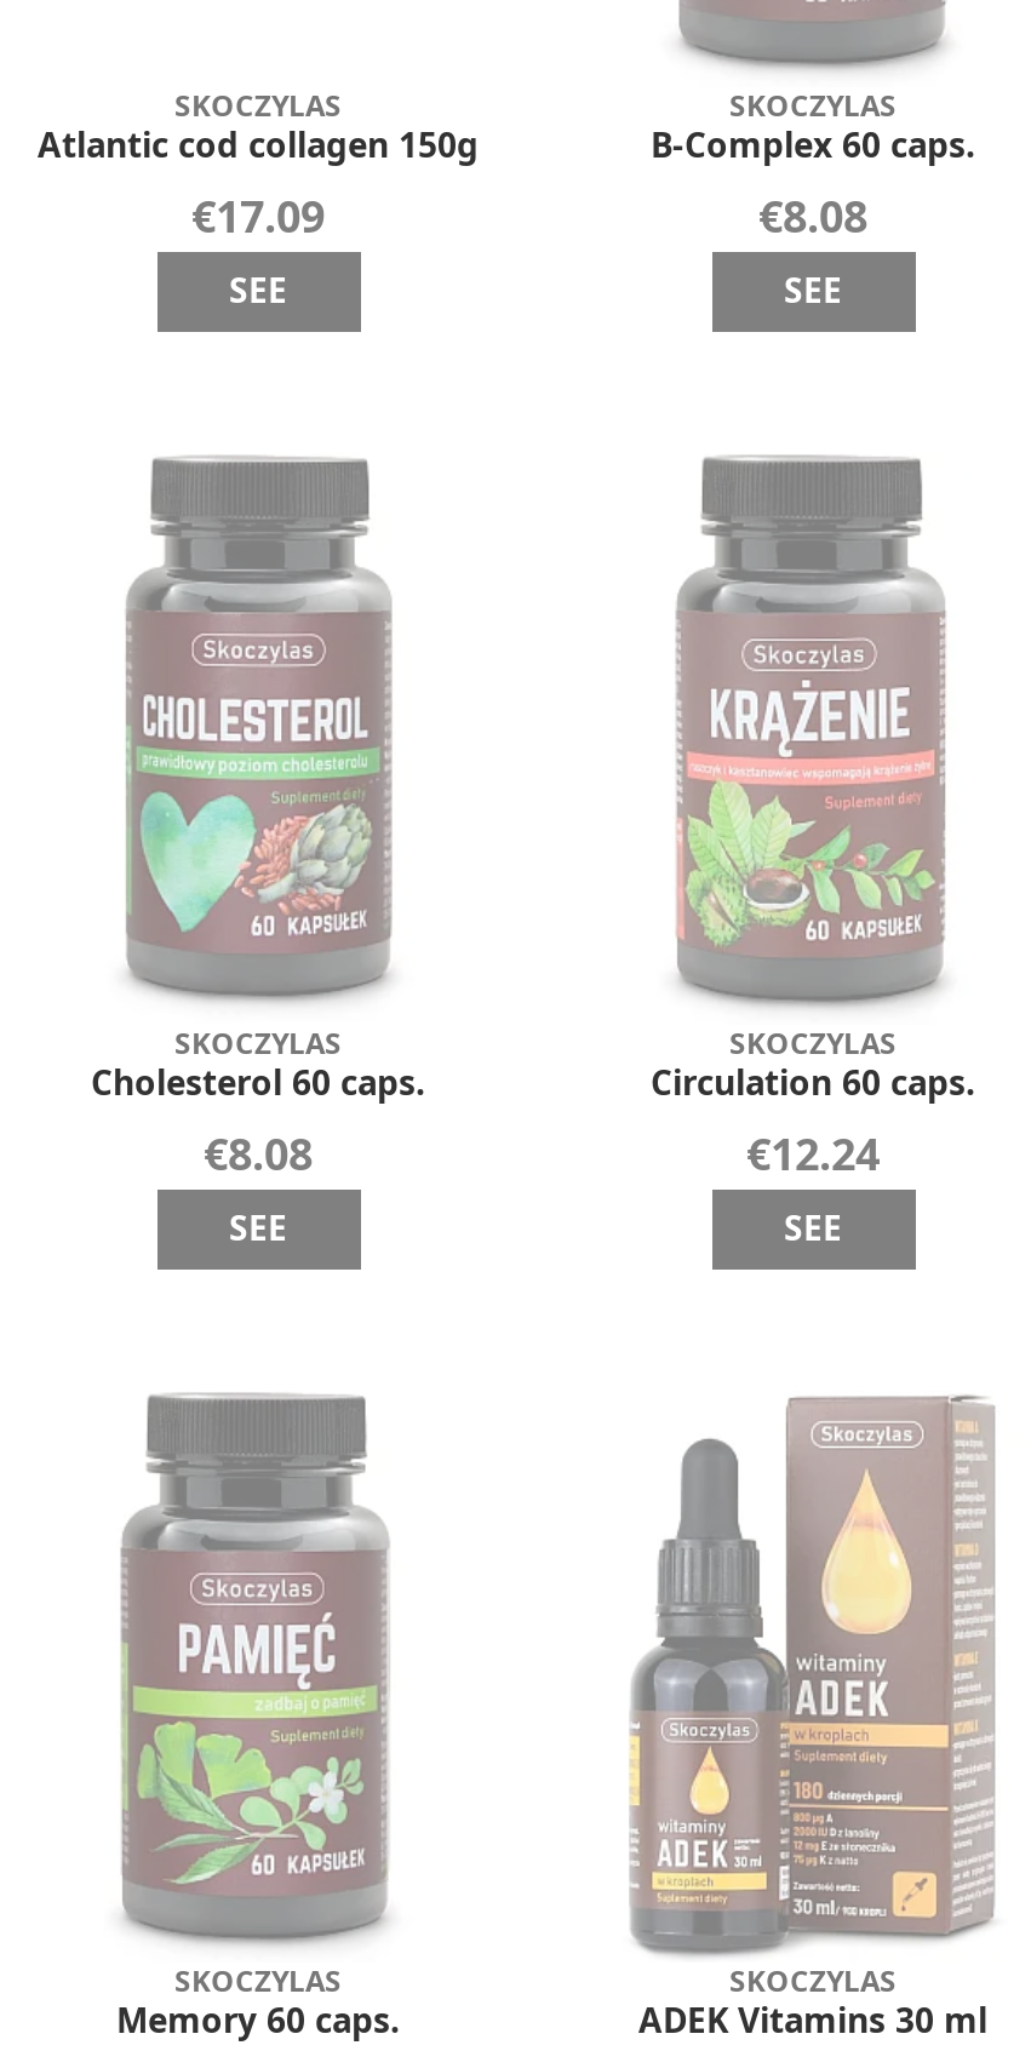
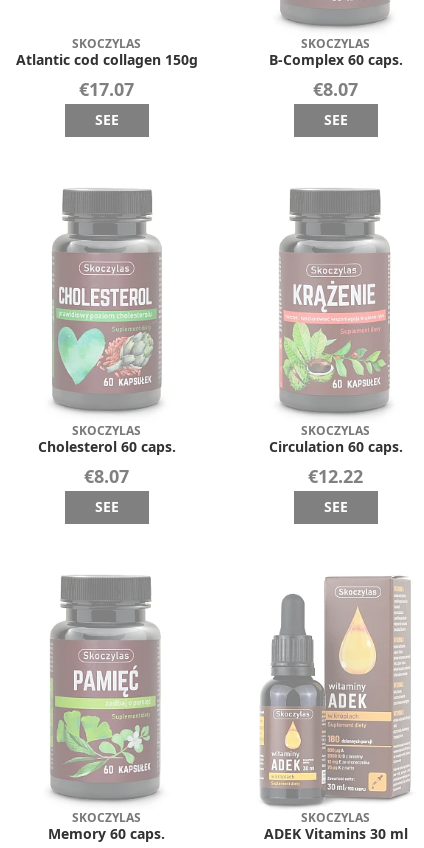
- €17.09
+ €17.07

- €8.08
+ €8.07

- €8.08
+ €8.07

- €12.24
+ €12.22
